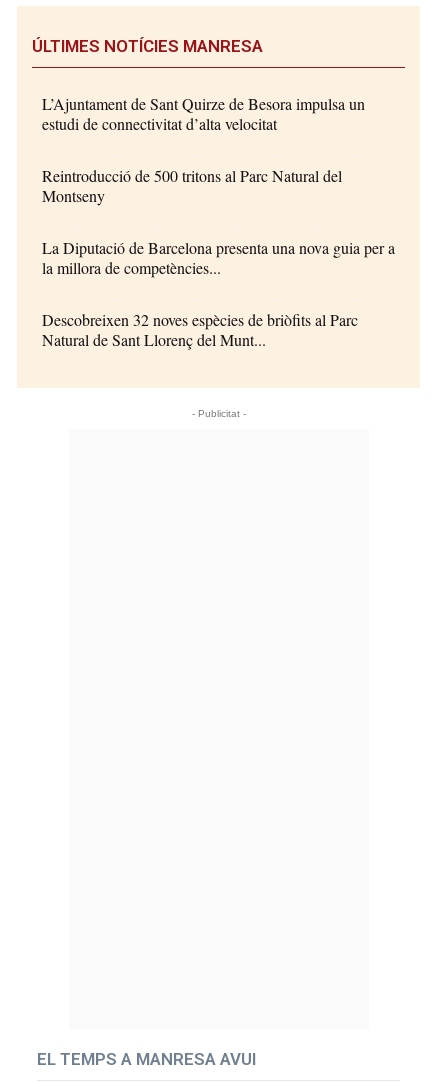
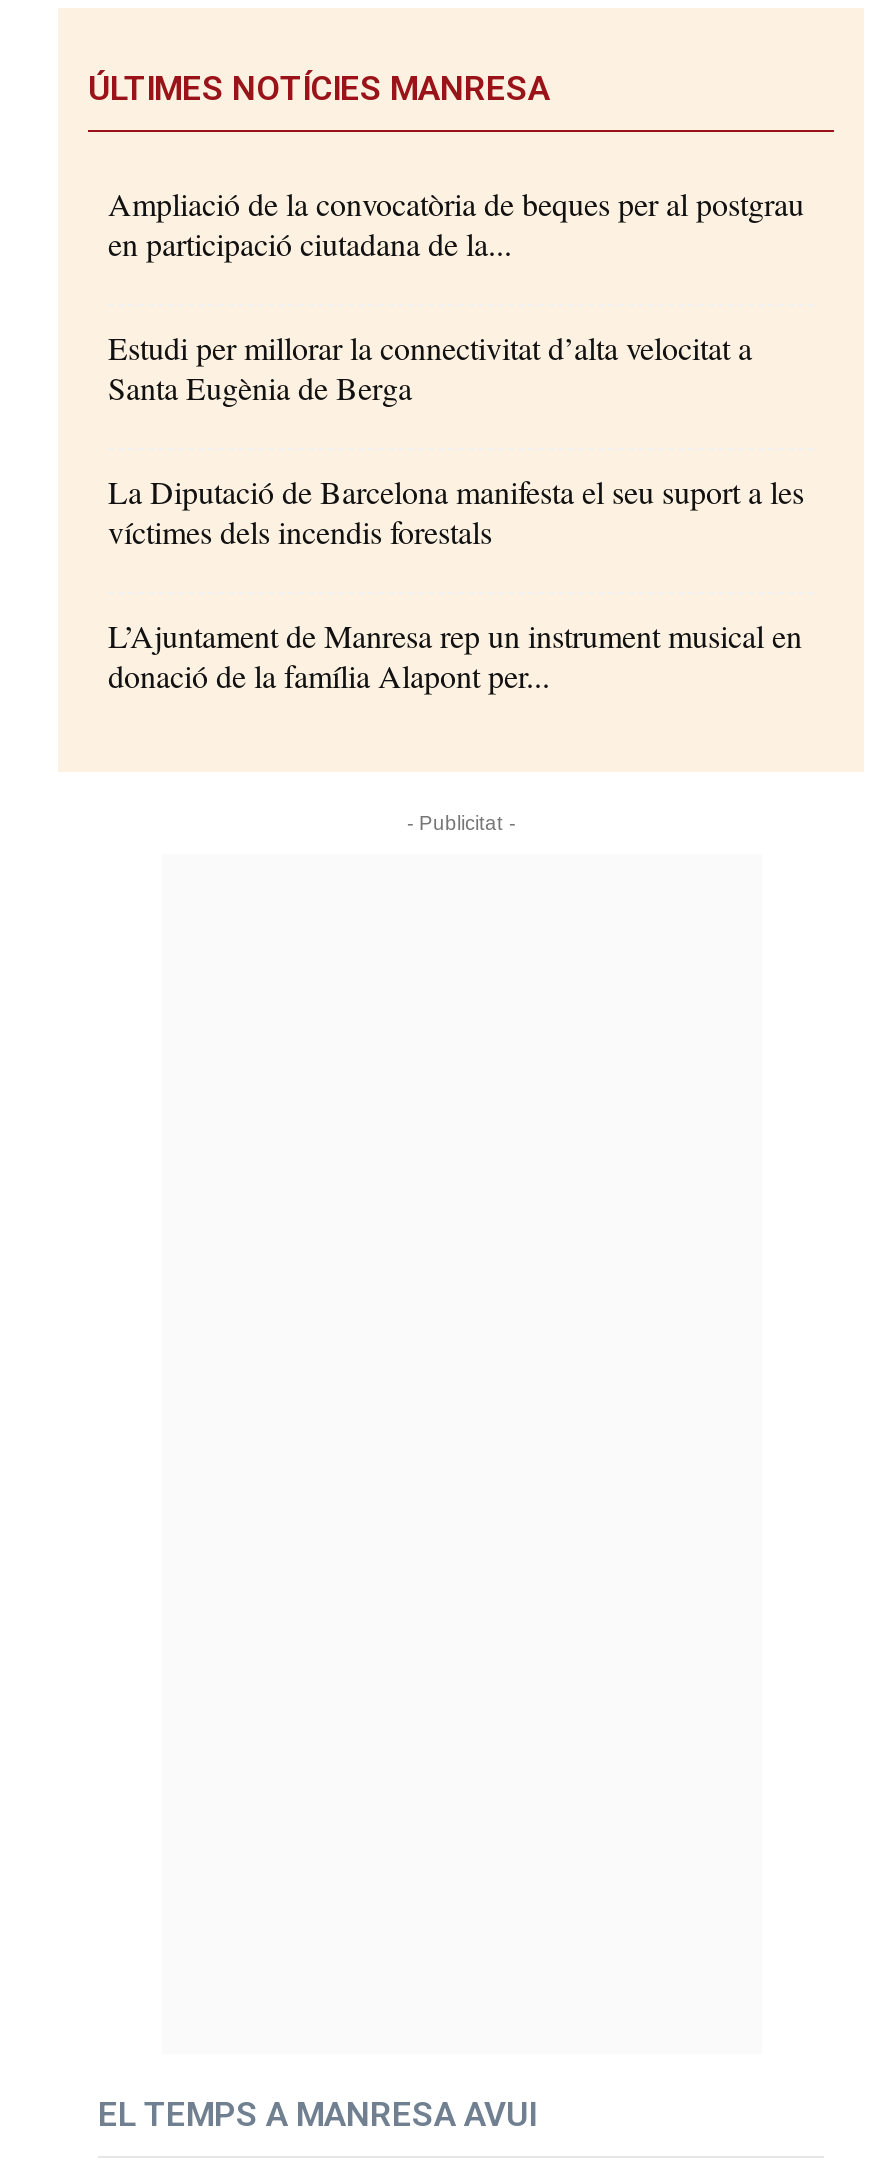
- L’Ajuntament de Sant Quirze de Besora impulsa un
- estudi de connectivitat d’alta velocitat
+ Ampliació de la convocatòria de beques per al postgrau
+ en participació ciutadana de la...

- Reintroducció de 500 tritons al Parc Natural del
- Montseny
+ Estudi per millorar la connectivitat d’alta velocitat a
+ Santa Eugènia de Berga

- La Diputació de Barcelona presenta una nova guia per a
- la millora de competències...
+ La Diputació de Barcelona manifesta el seu suport a les
+ víctimes dels incendis forestals

- Descobreixen 32 noves espècies de briòfits al Parc
- Natural de Sant Llorenç del Munt...
+ L’Ajuntament de Manresa rep un instrument musical en
+ donació de la família Alapont per...
